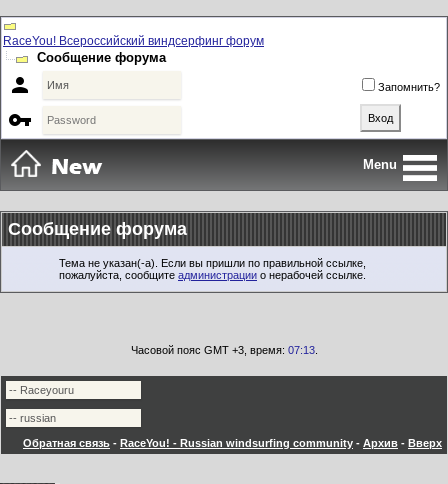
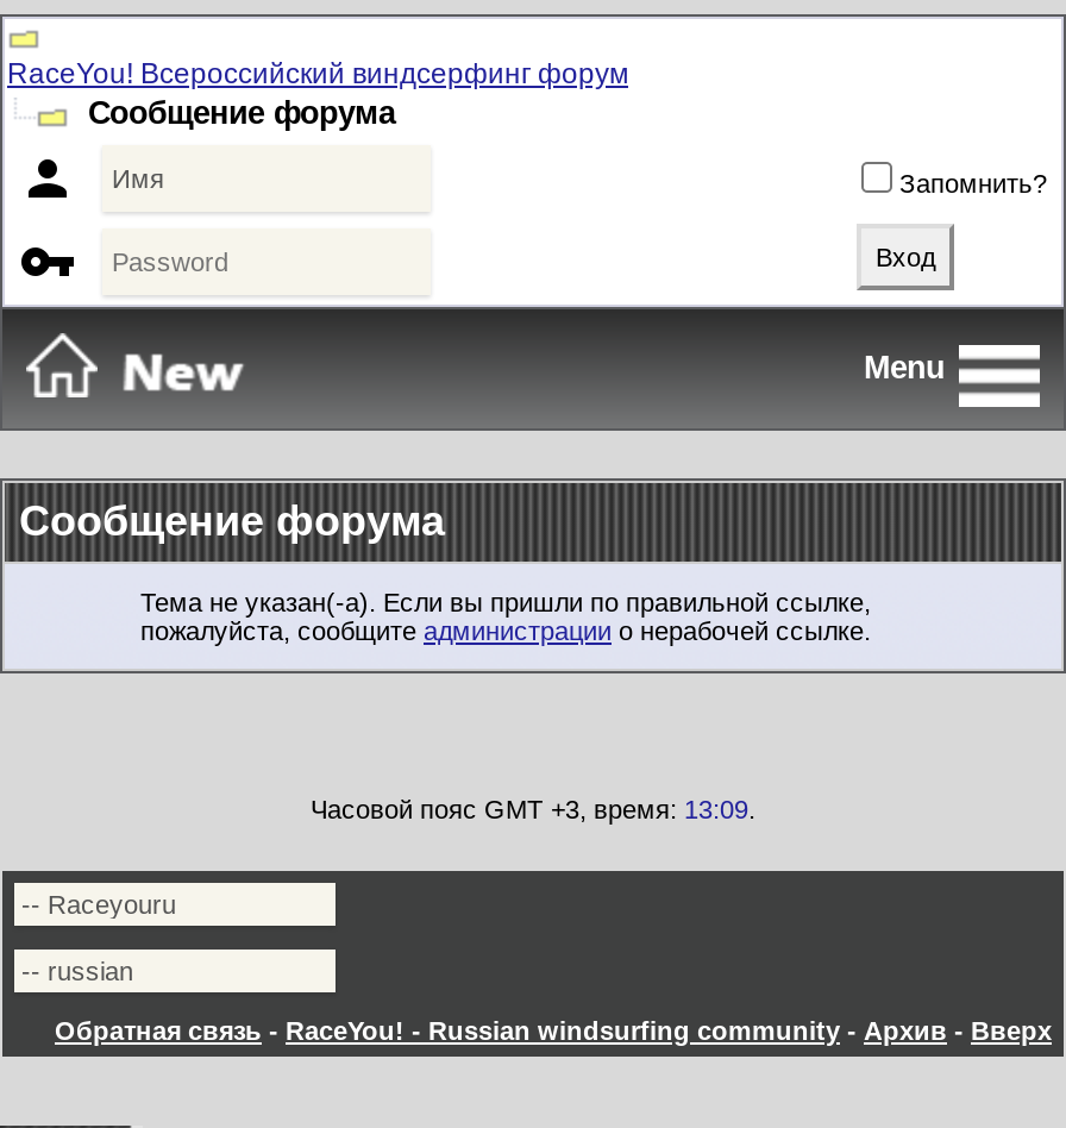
- Часовой пояс GMT +3, время: 07:13.
+ Часовой пояс GMT +3, время: 13:09.
